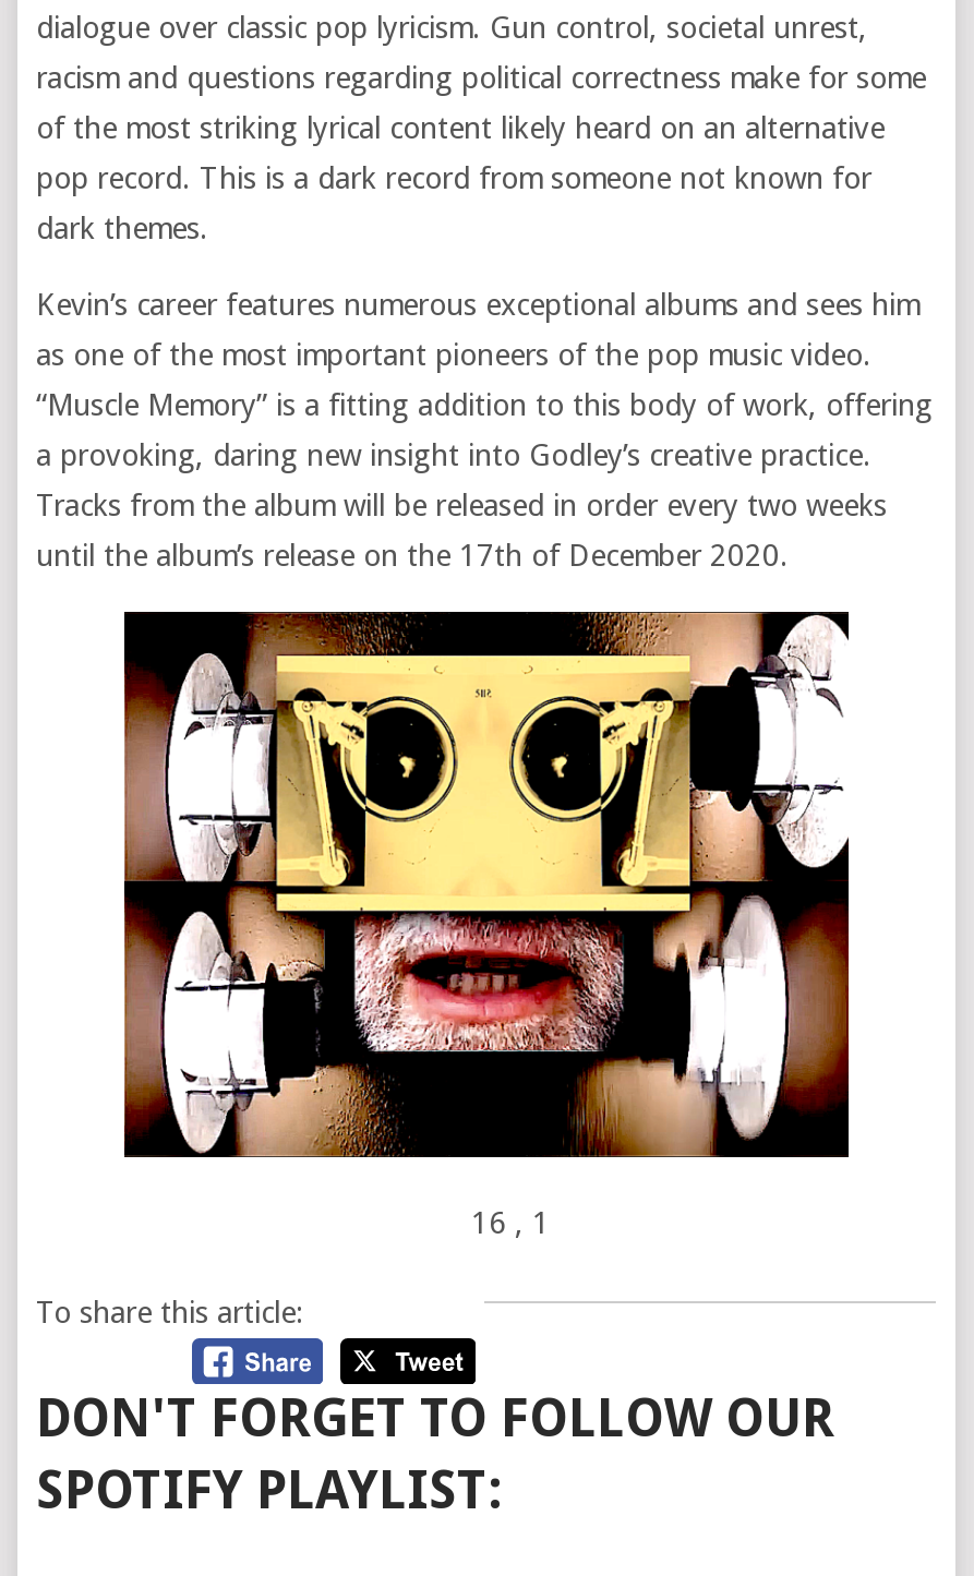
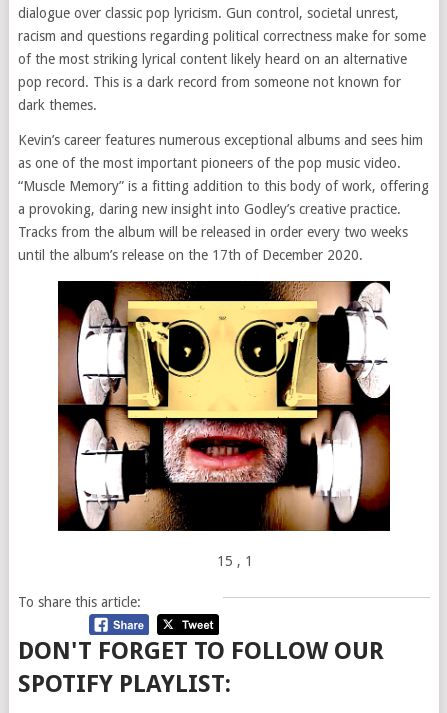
- 16, 1
+ 15, 1
